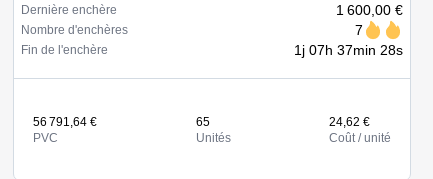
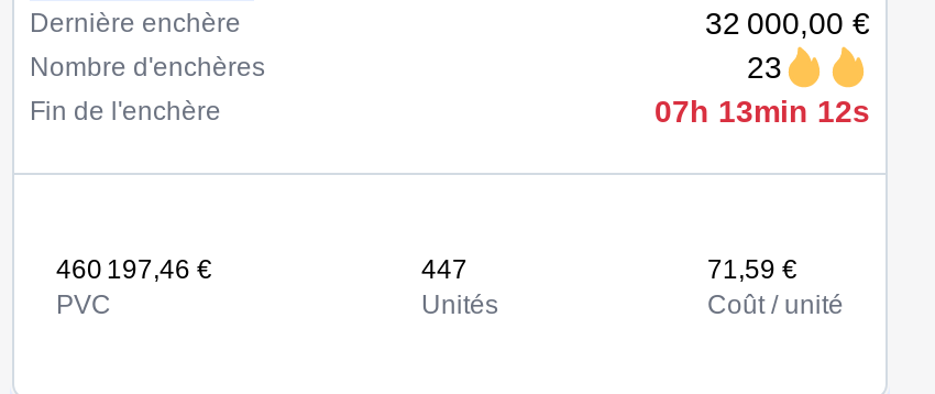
- 1 600,00 €
+ 32 000,00 €

- 7
+ 23

- 1j 07h 37min 28s
+ 07h 13min 12s

- 56 791,64 €
+ 460 197,46 €

- 65
+ 447

- 24,62 €
+ 71,59 €
